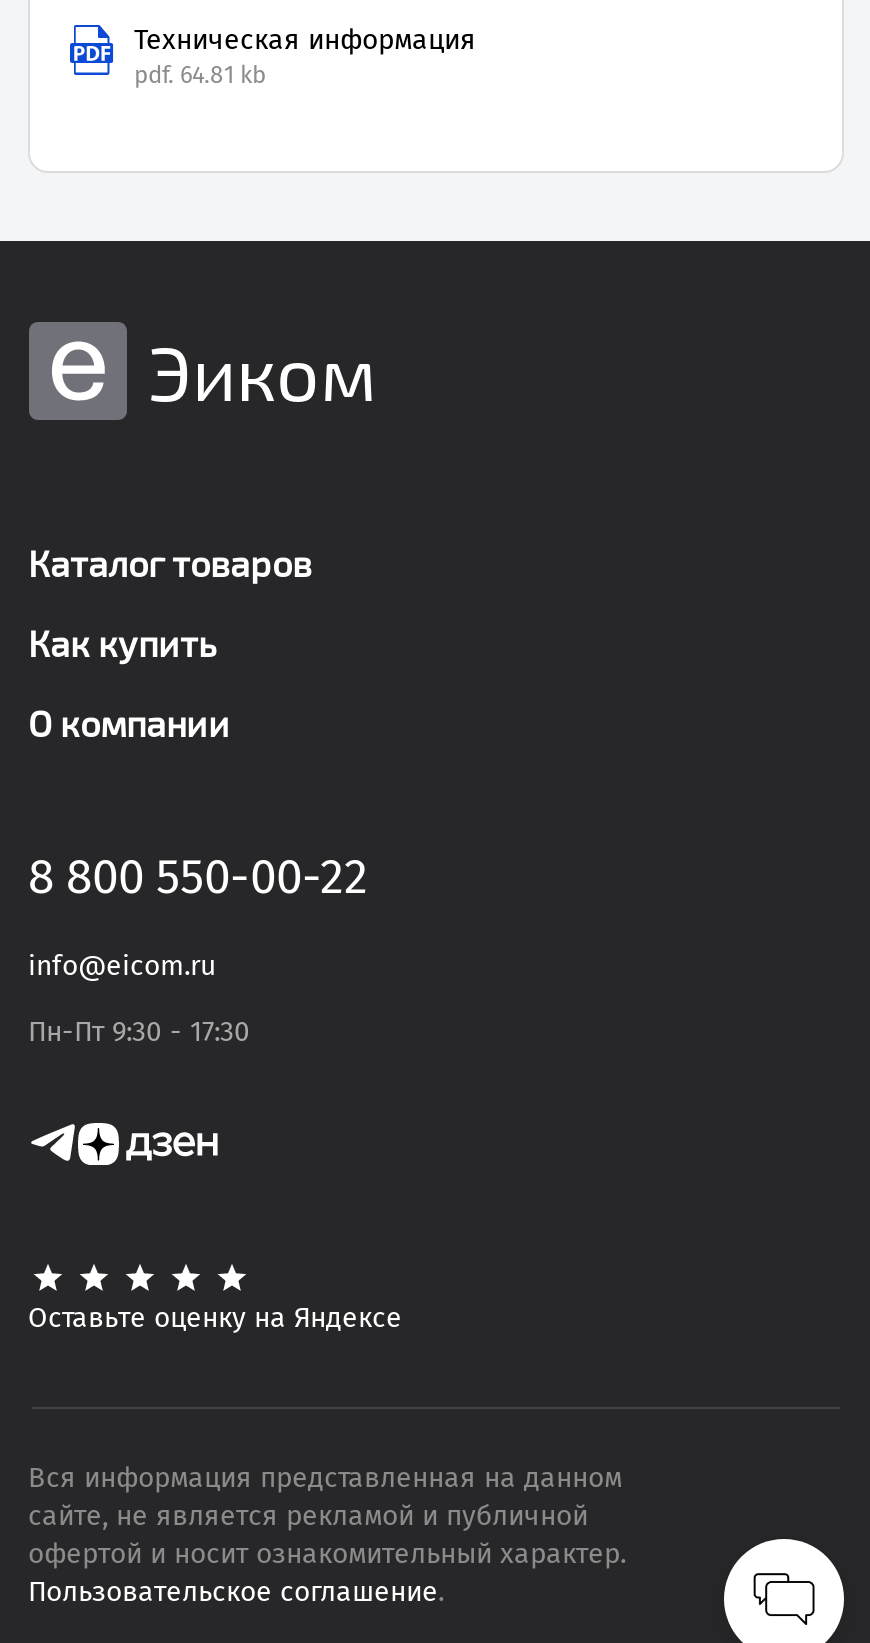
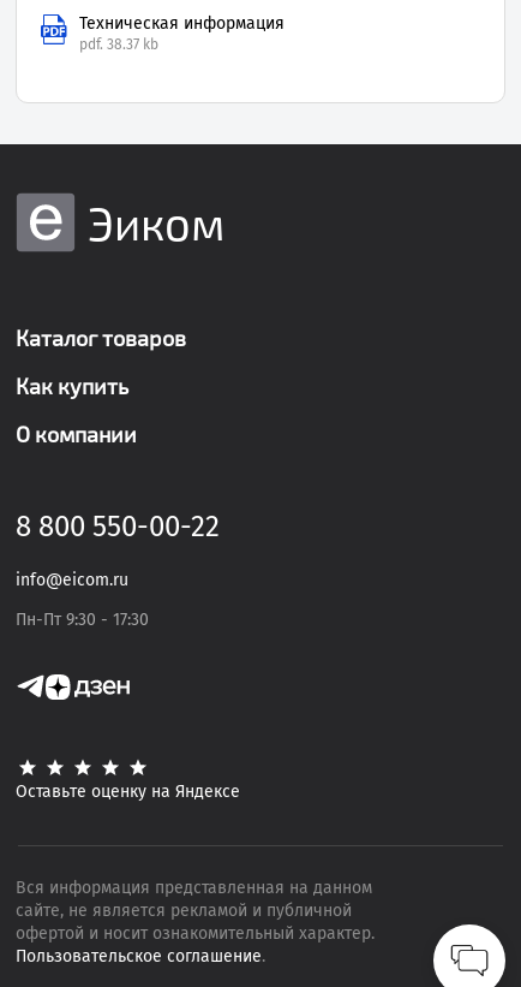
- pdf. 64.81 kb
+ pdf. 38.37 kb
